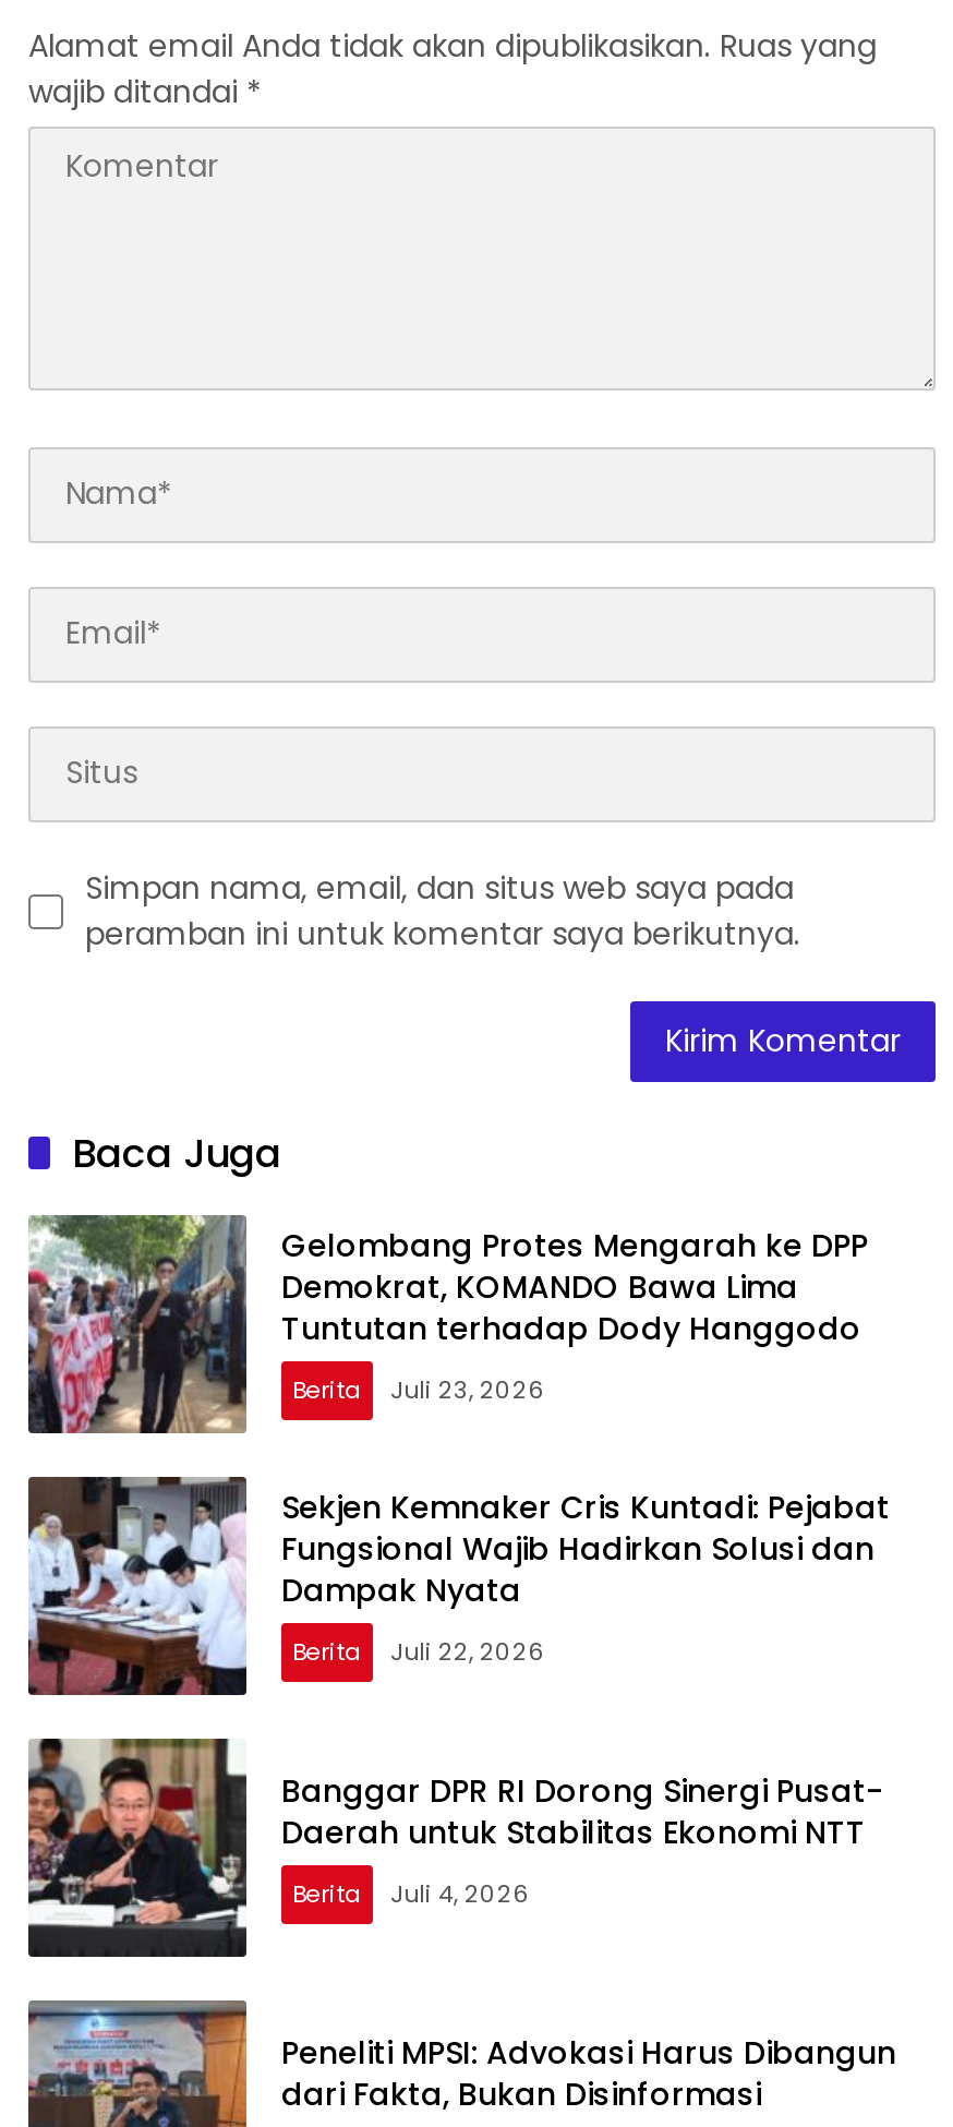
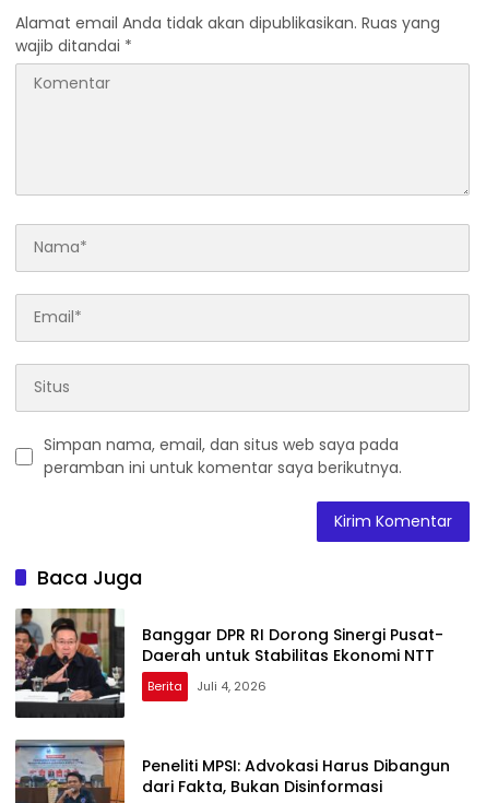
- [image]
- Gelombang Protes Mengarah ke DPP
- Demokrat, KOMANDO Bawa Lima
- Tuntutan terhadap Dody Hanggodo
- Berita
- Juli 23, 2026
- Sekjen Kemnaker Cris Kuntadi: Pejabat
- Fungsional Wajib Hadirkan Solusi dan
- Dampak Nyata
- Berita
- Juli 22, 2026

- [image]
